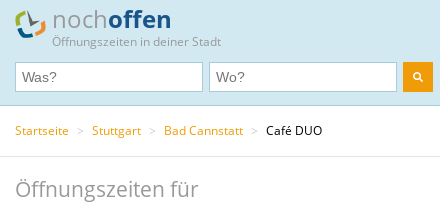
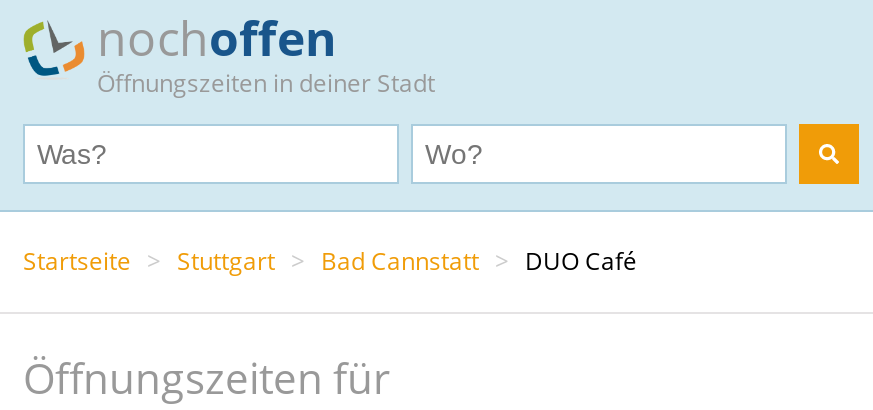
- Startseite > Stuttgart > Bad Cannstatt > Café DUO
+ Startseite > Stuttgart > Bad Cannstatt > DUO Café
